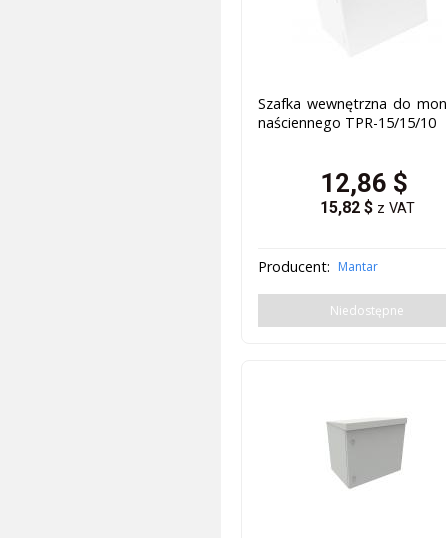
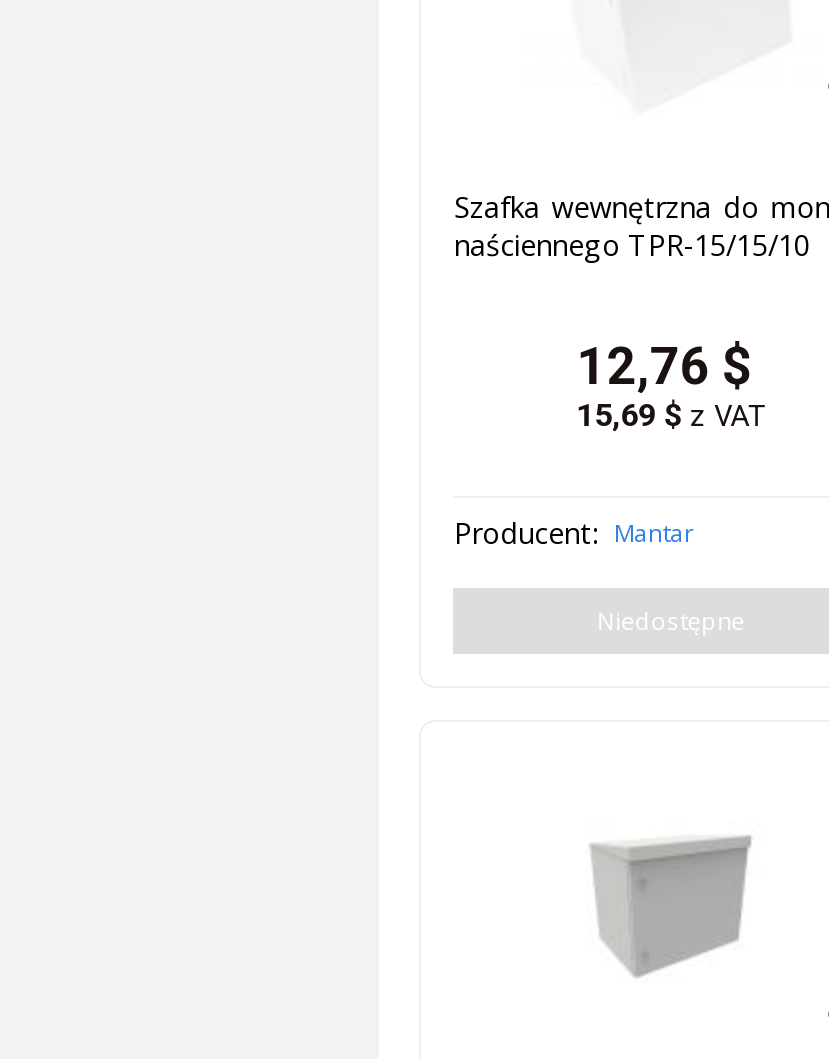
- 12,86 $
+ 12,76 $

- 15,82 $z VAT
+ 15,69 $z VAT
